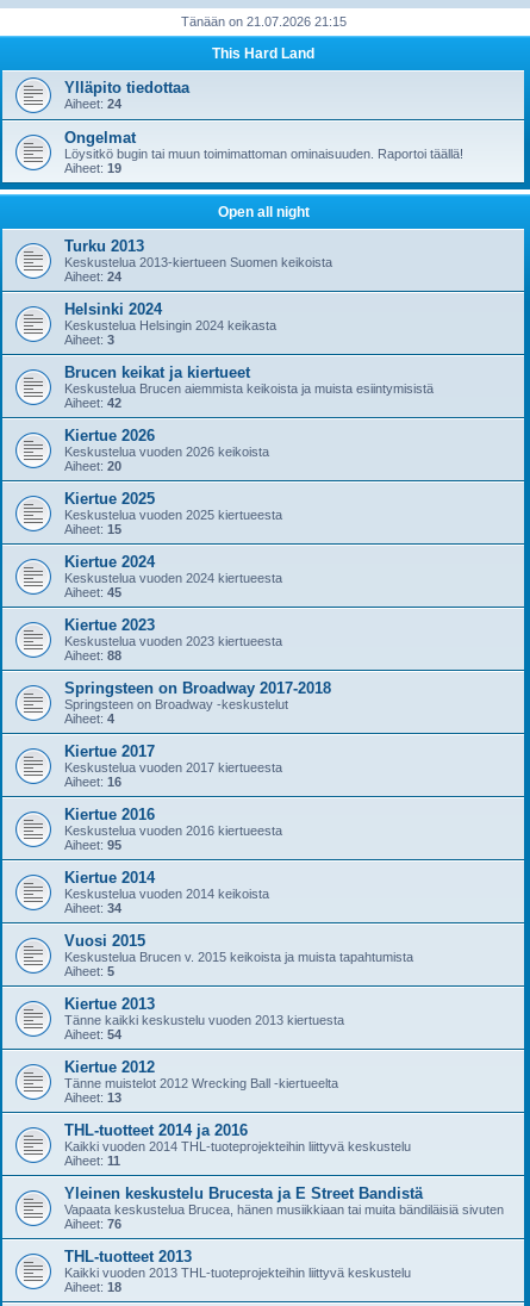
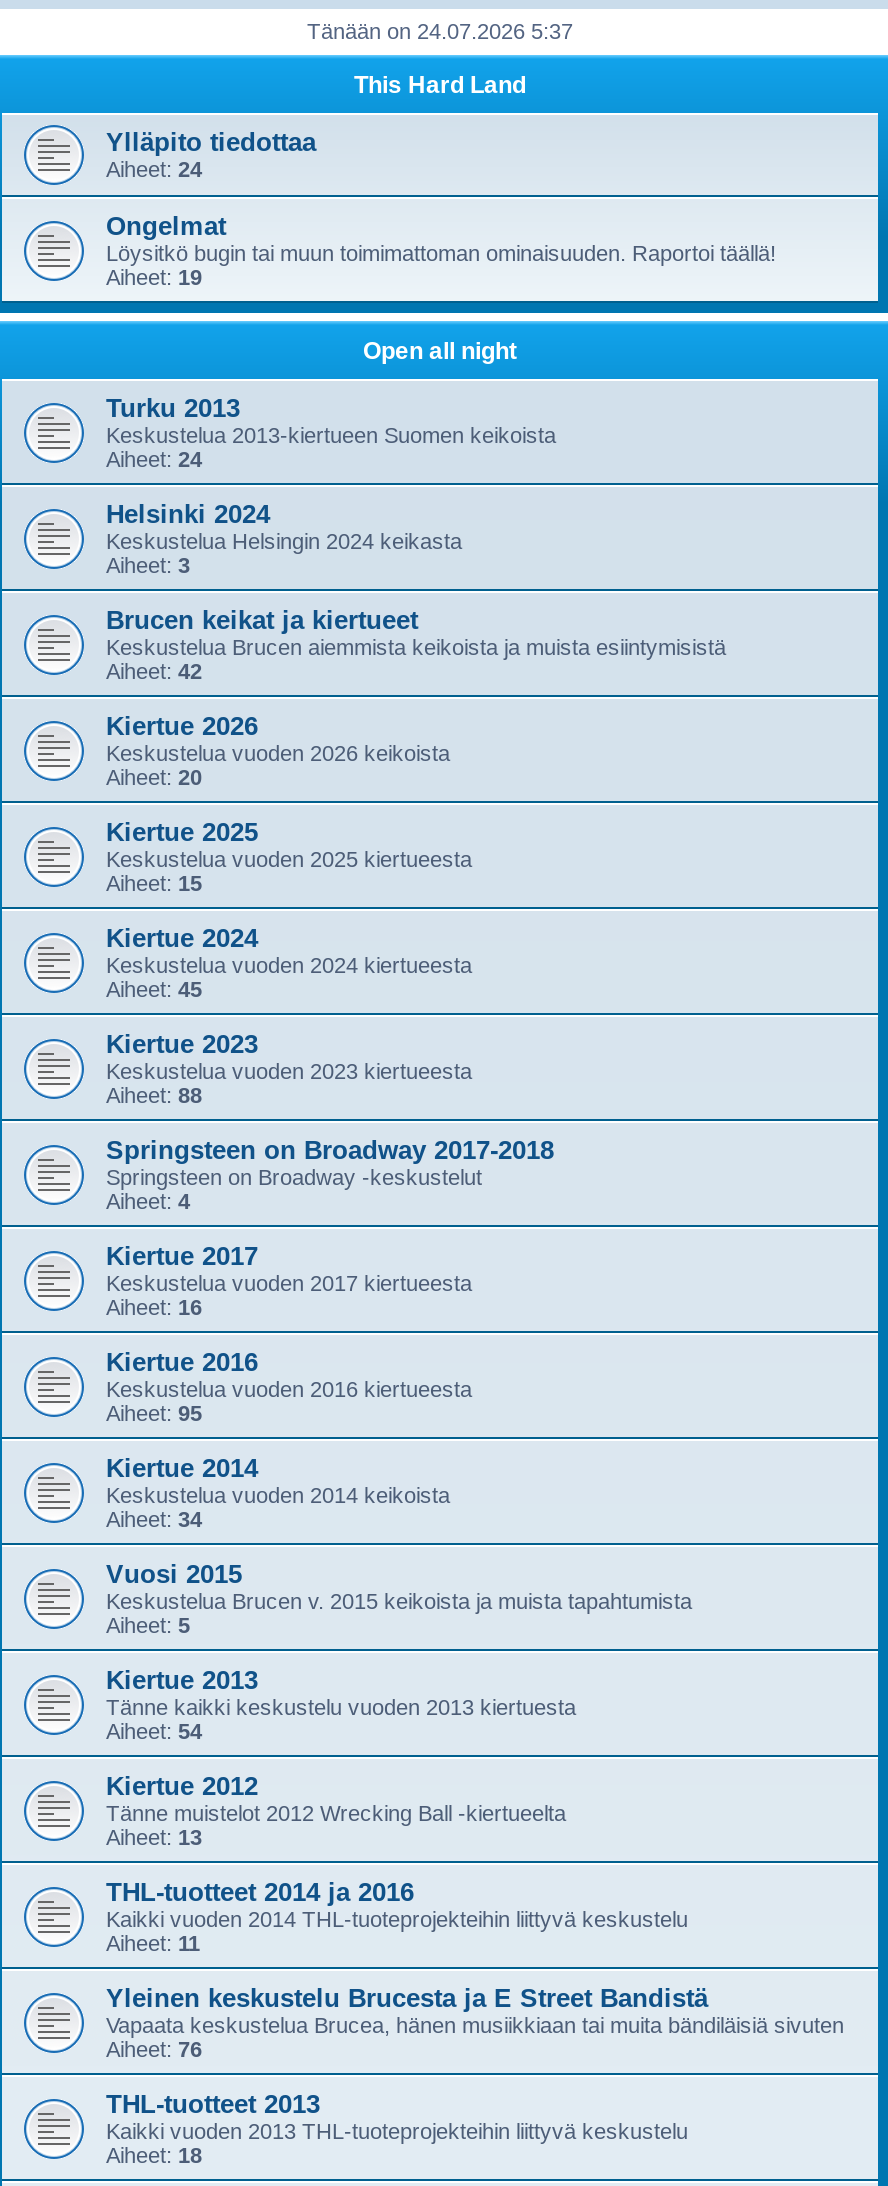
- Tänään on 21.07.2026 21:15
+ Tänään on 24.07.2026 5:37
